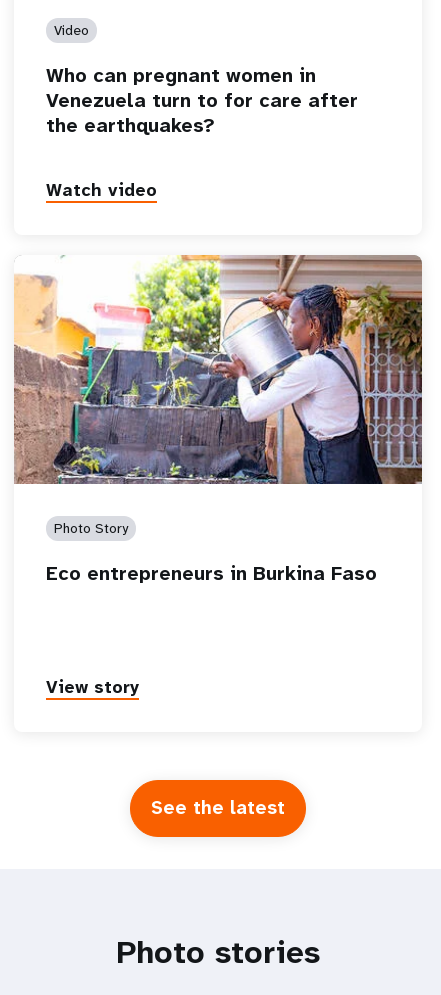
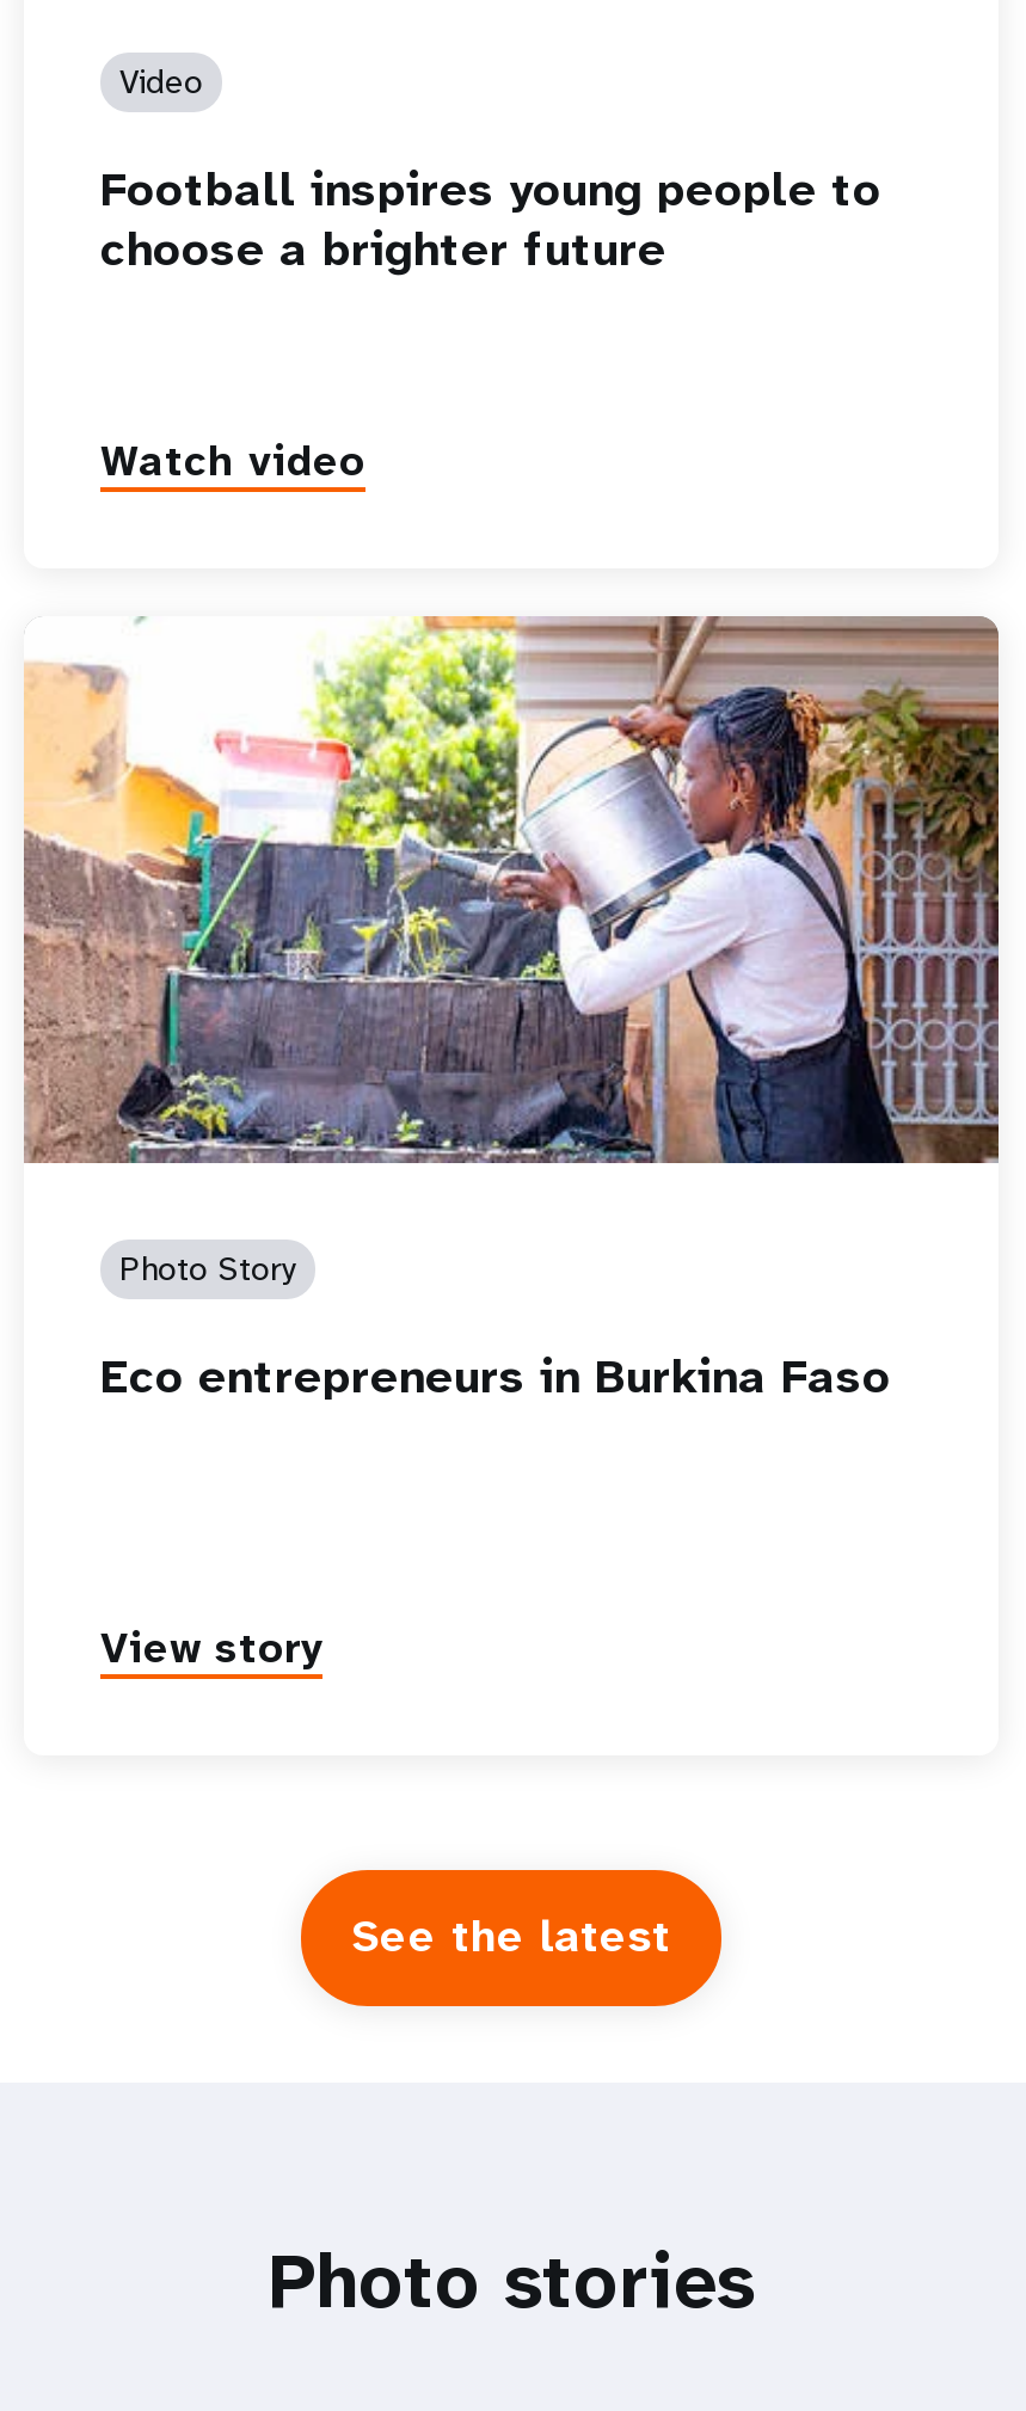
- Who can pregnant women in
- Venezuela turn to for care after
- the earthquakes?
+ Football inspires young people to
+ choose a brighter future
